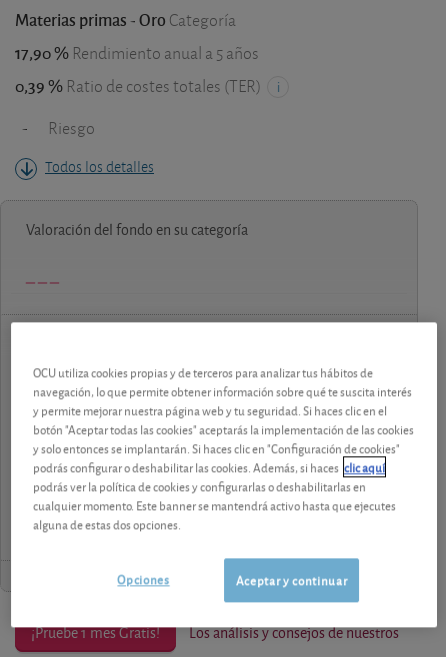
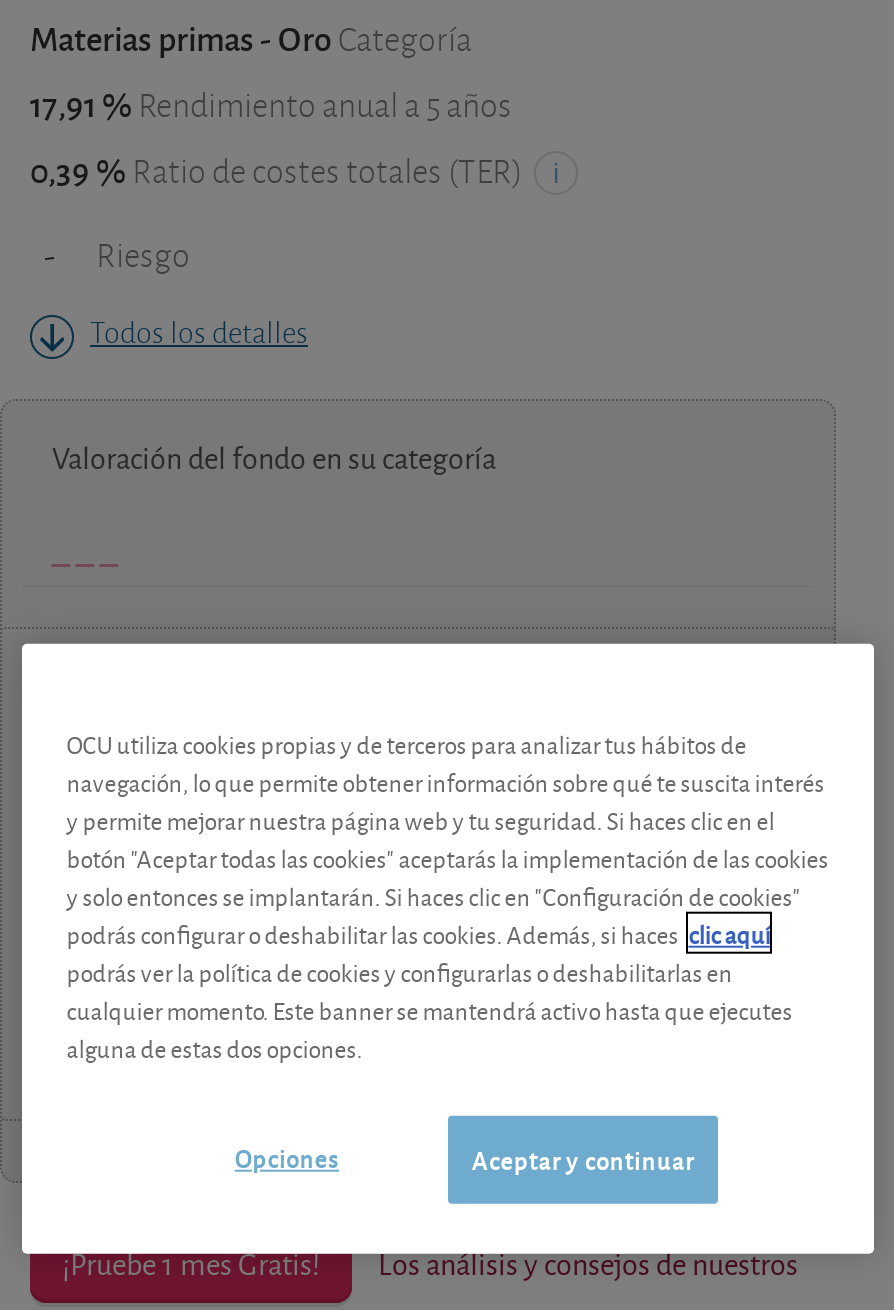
- 17,90 % Rendimiento anual a 5 años
+ 17,91 % Rendimiento anual a 5 años
